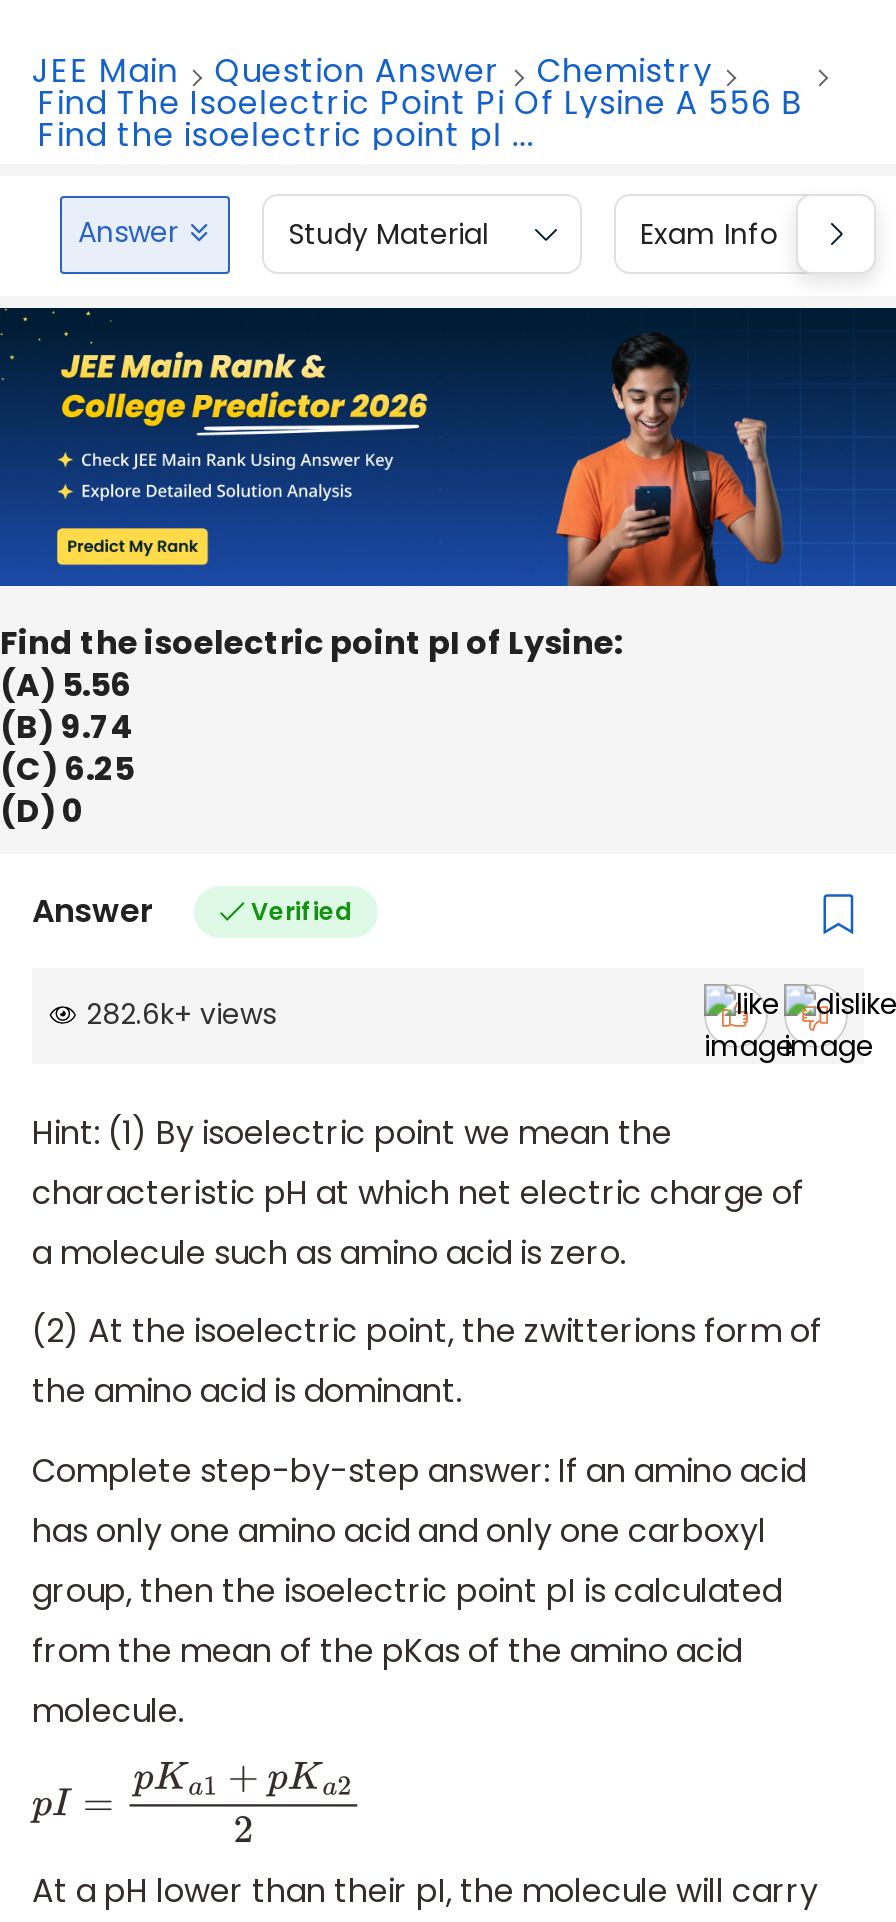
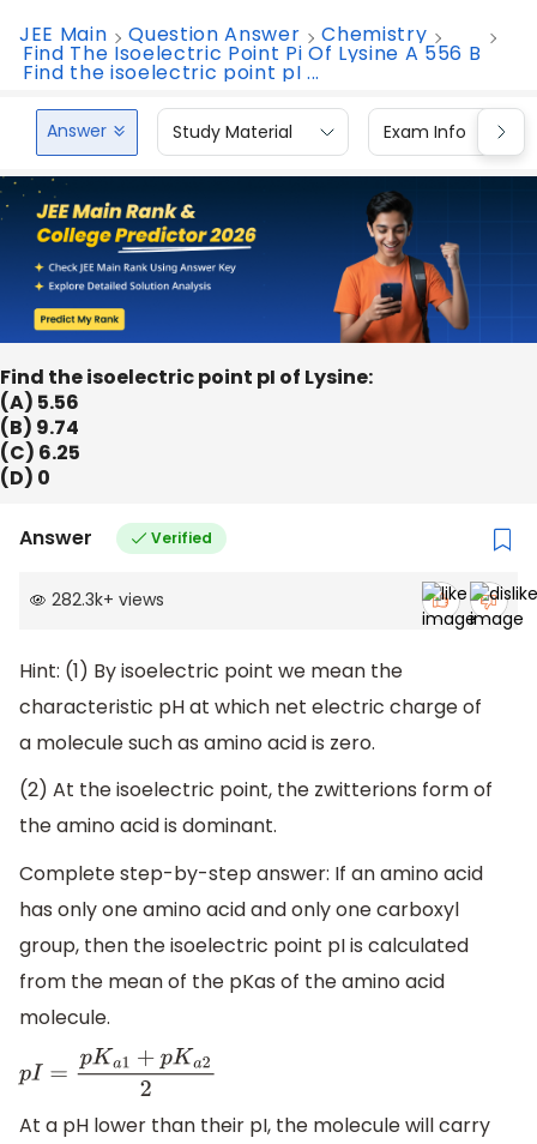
- 282.6k+ views
+ 282.3k+ views
